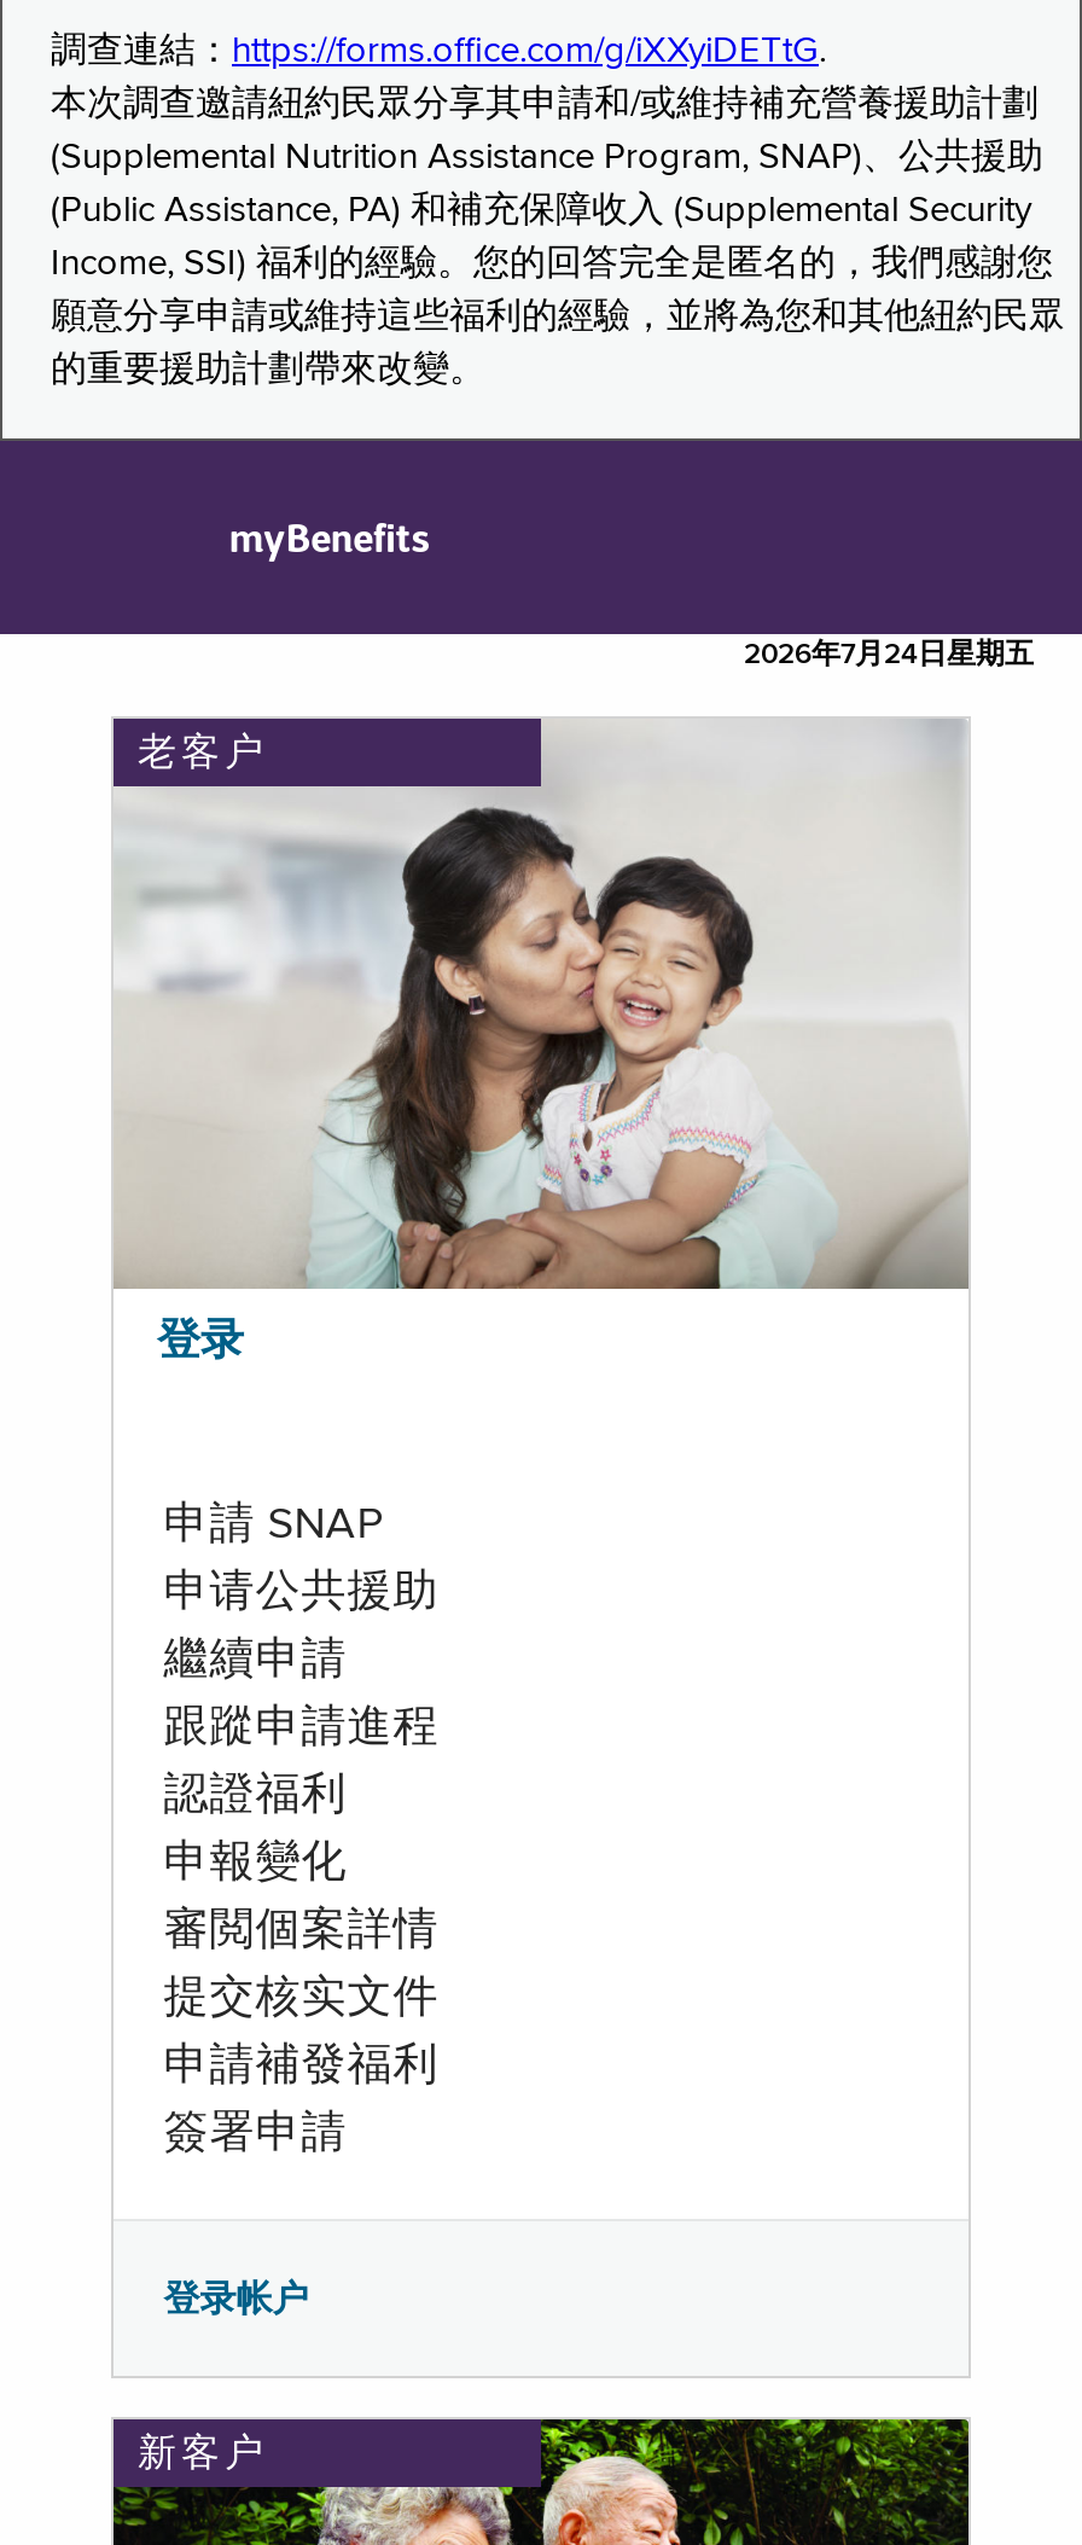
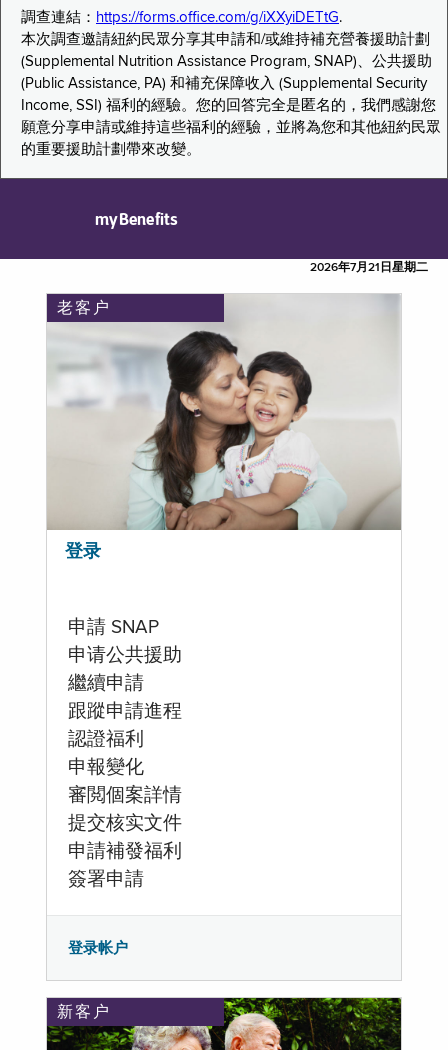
- 2026年7月24日星期五
+ 2026年7月21日星期二
